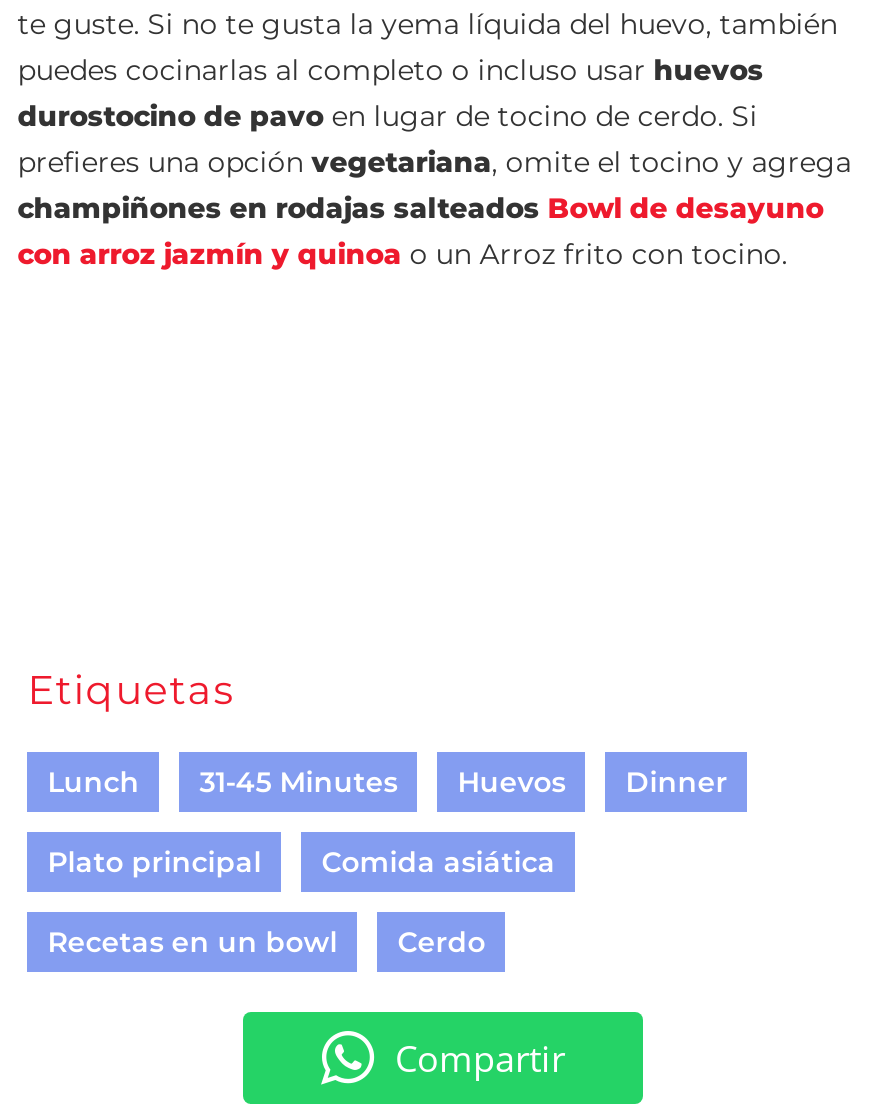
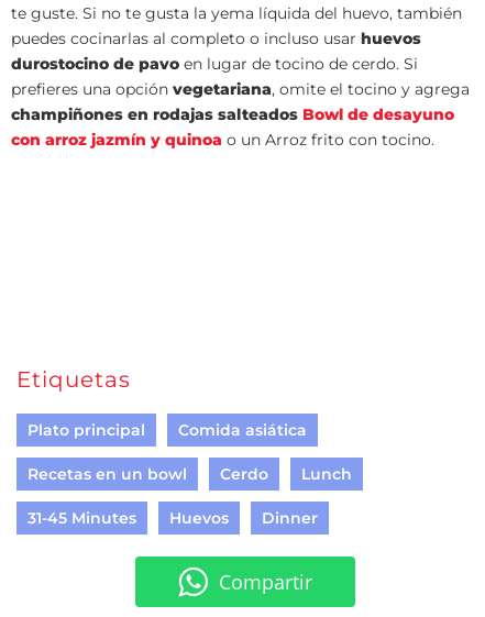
moved down: Lunch | 31-45 Minutes | Huevos | Dinner

moved up: Plato principal | Comida asiática | Recetas en un bowl | Cerdo
